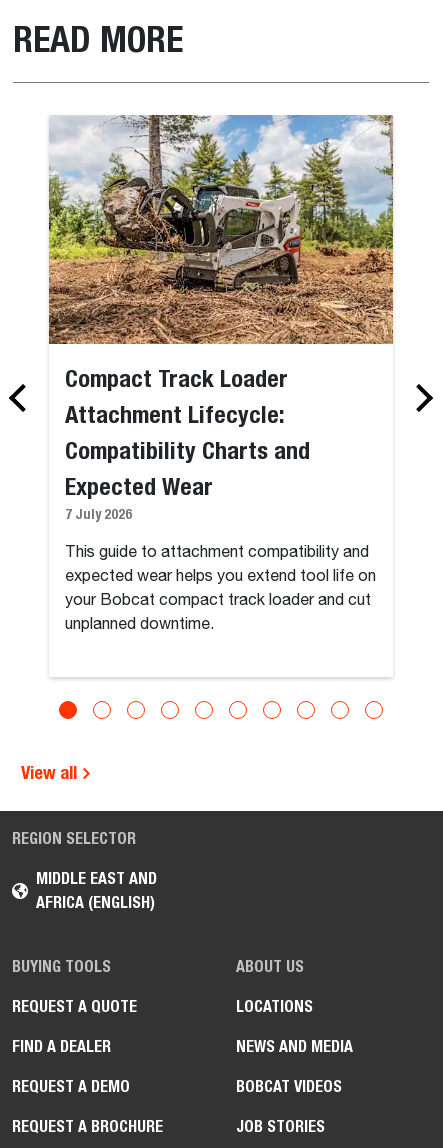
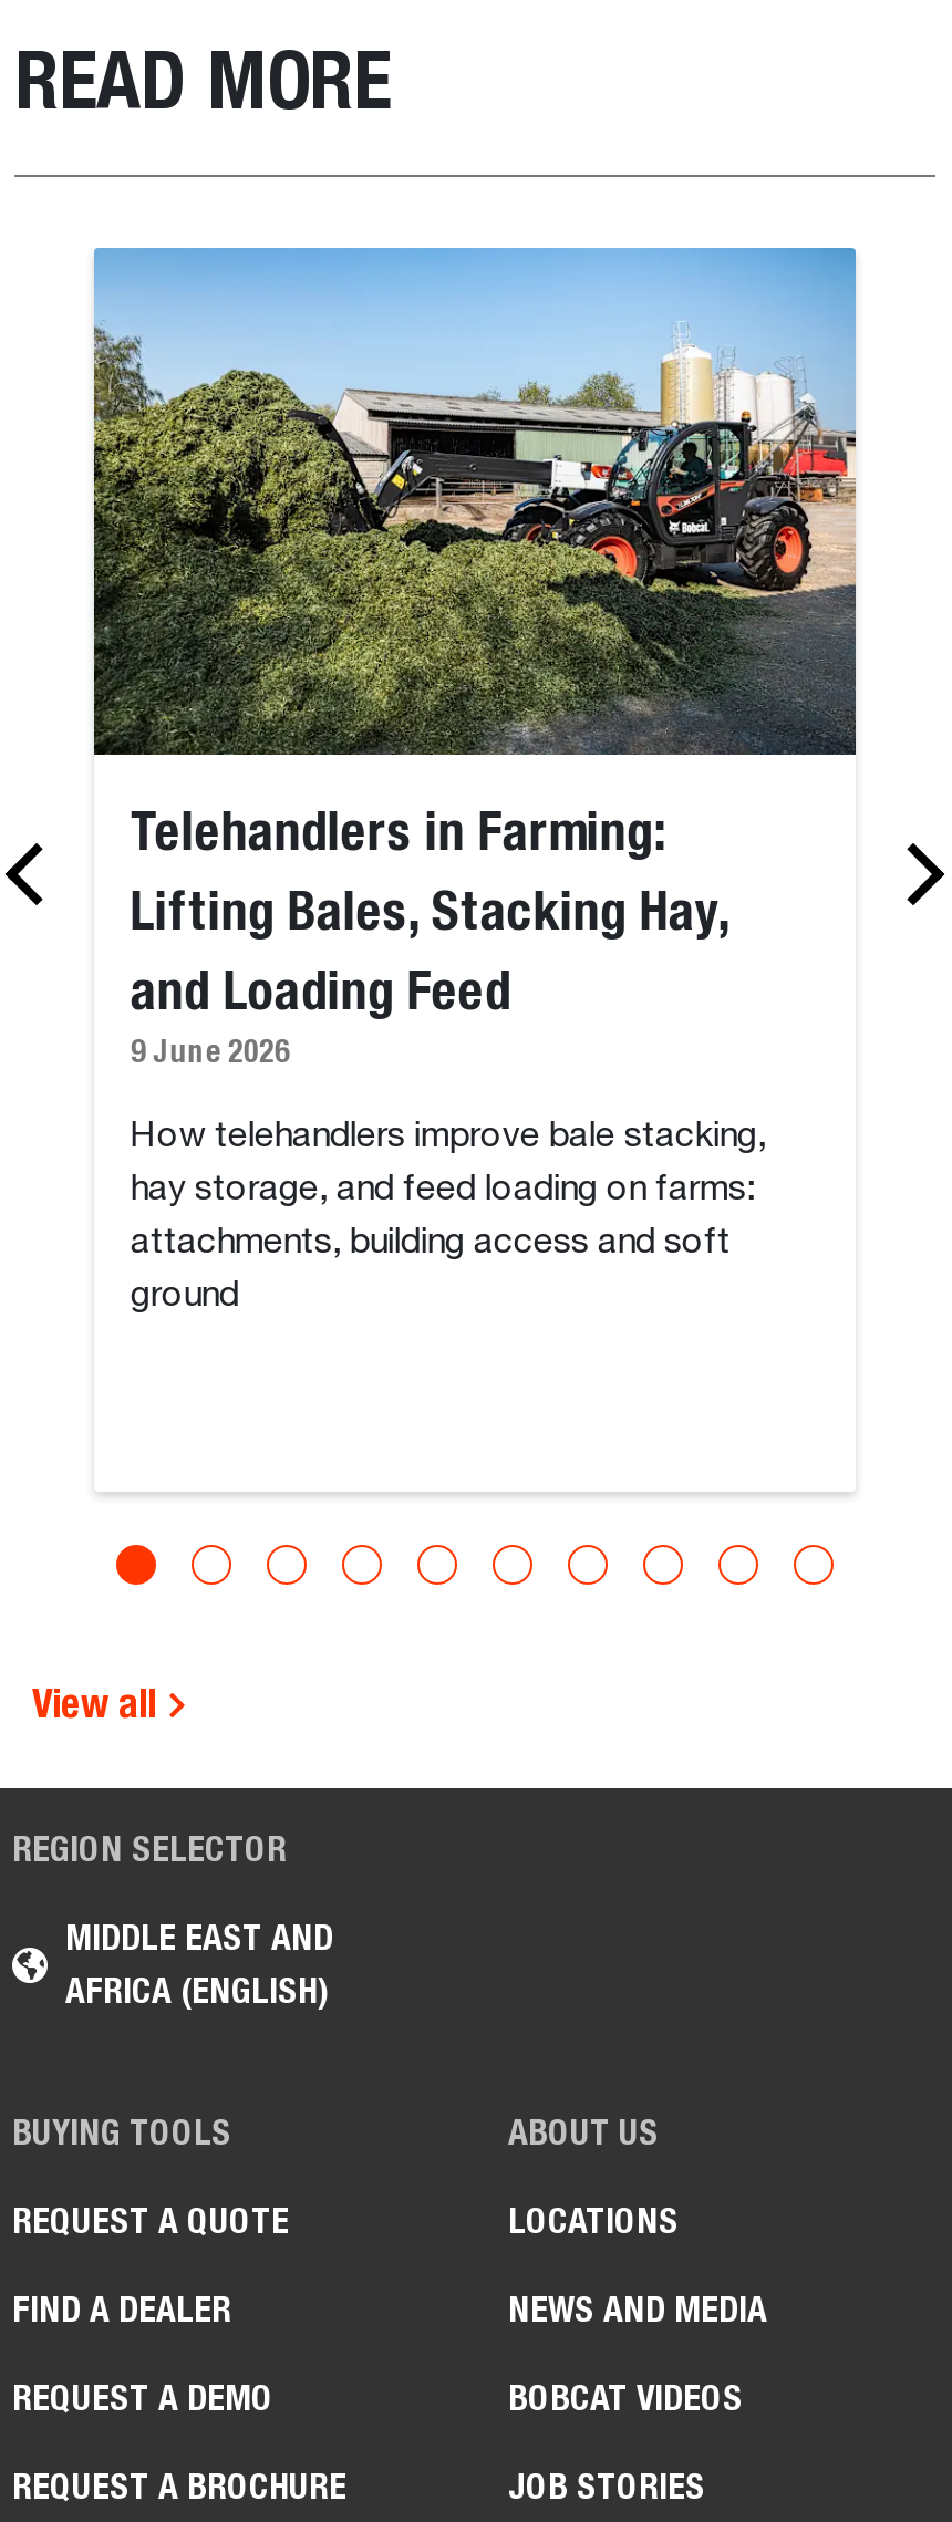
- [image]
- Compact Track Loader
- Attachment Lifecycle:
- Compatibility Charts and
- Expected Wear
- 7 July 2026
+ [image]
+ Telehandlers in Farming:
+ Lifting Bales, Stacking Hay,
+ and Loading Feed
+ 9 June 2026

- This guide to attachment compatibility and
+ How telehandlers improve bale stacking,

- expected wear helps you extend tool life on
+ hay storage, and feed loading on farms:

- your Bobcat compact track loader and cut
+ attachments, building access and soft

- unplanned downtime.
+ ground
